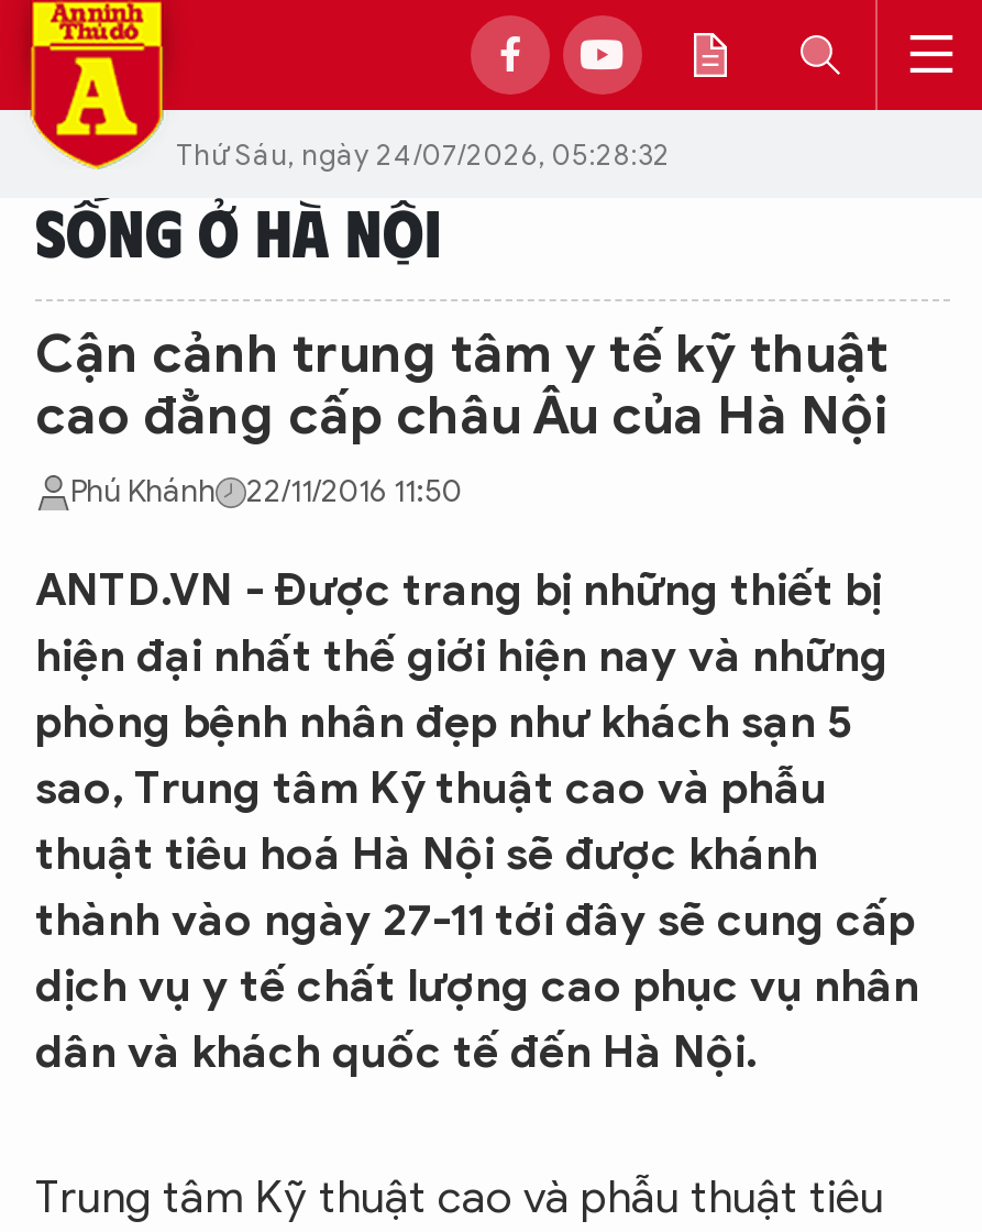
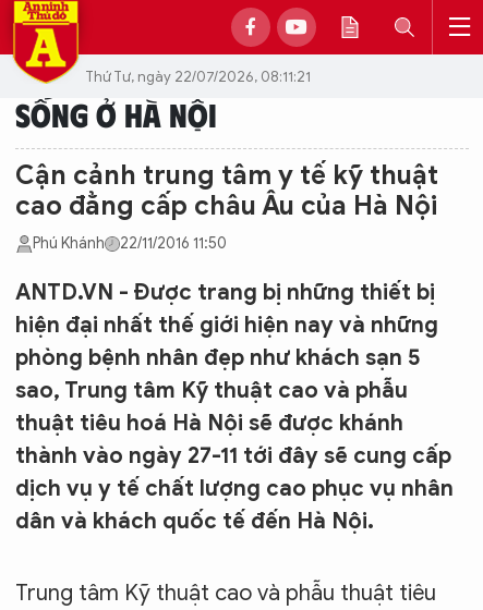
- Thứ Sáu, ngày 24/07/2026, 05:28:32
+ Thứ Tư, ngày 22/07/2026, 08:11:21
